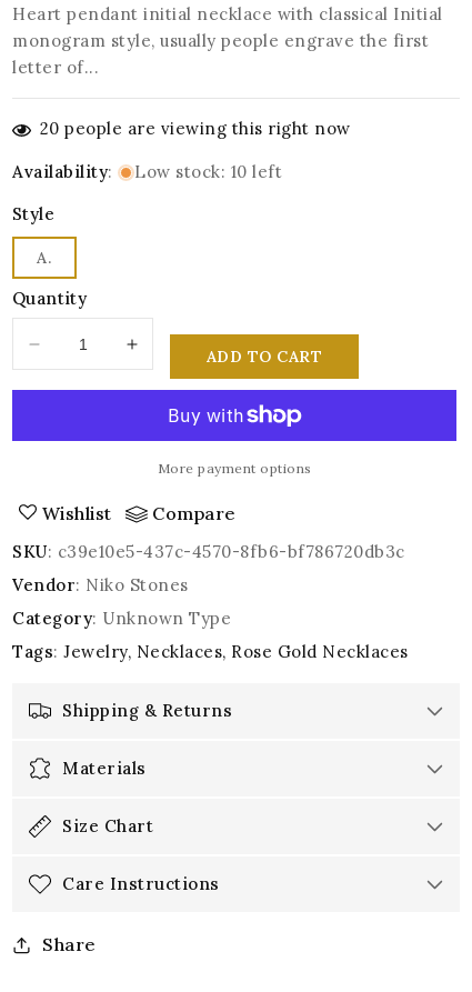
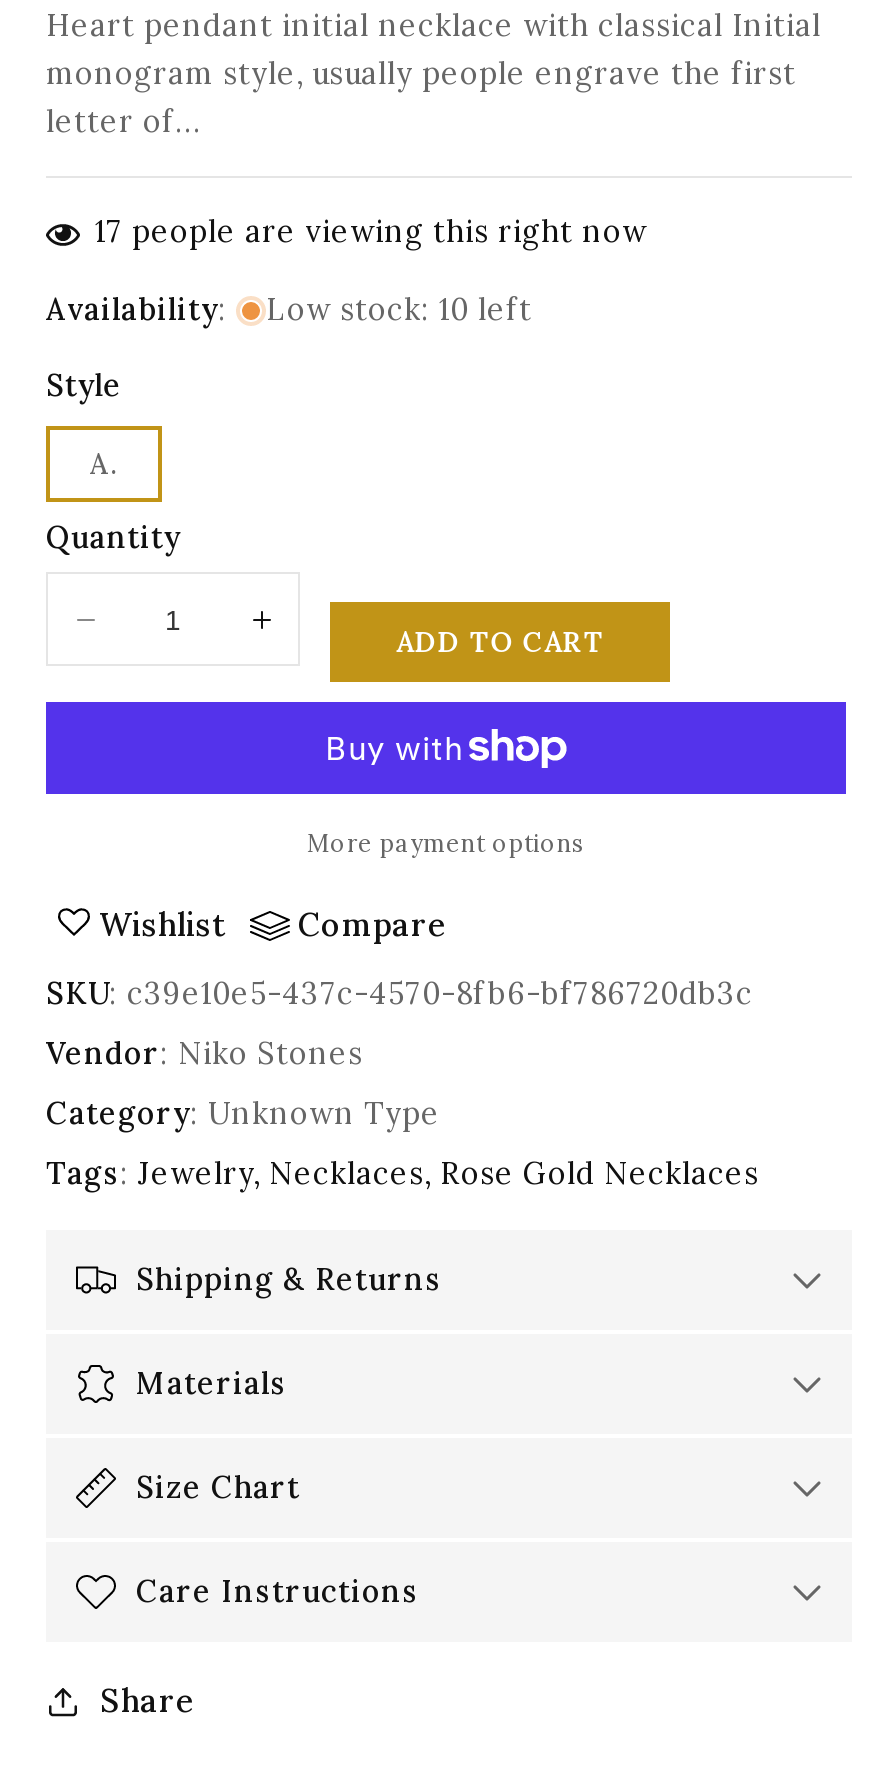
- 20 people are viewing this right now
+ 17 people are viewing this right now
